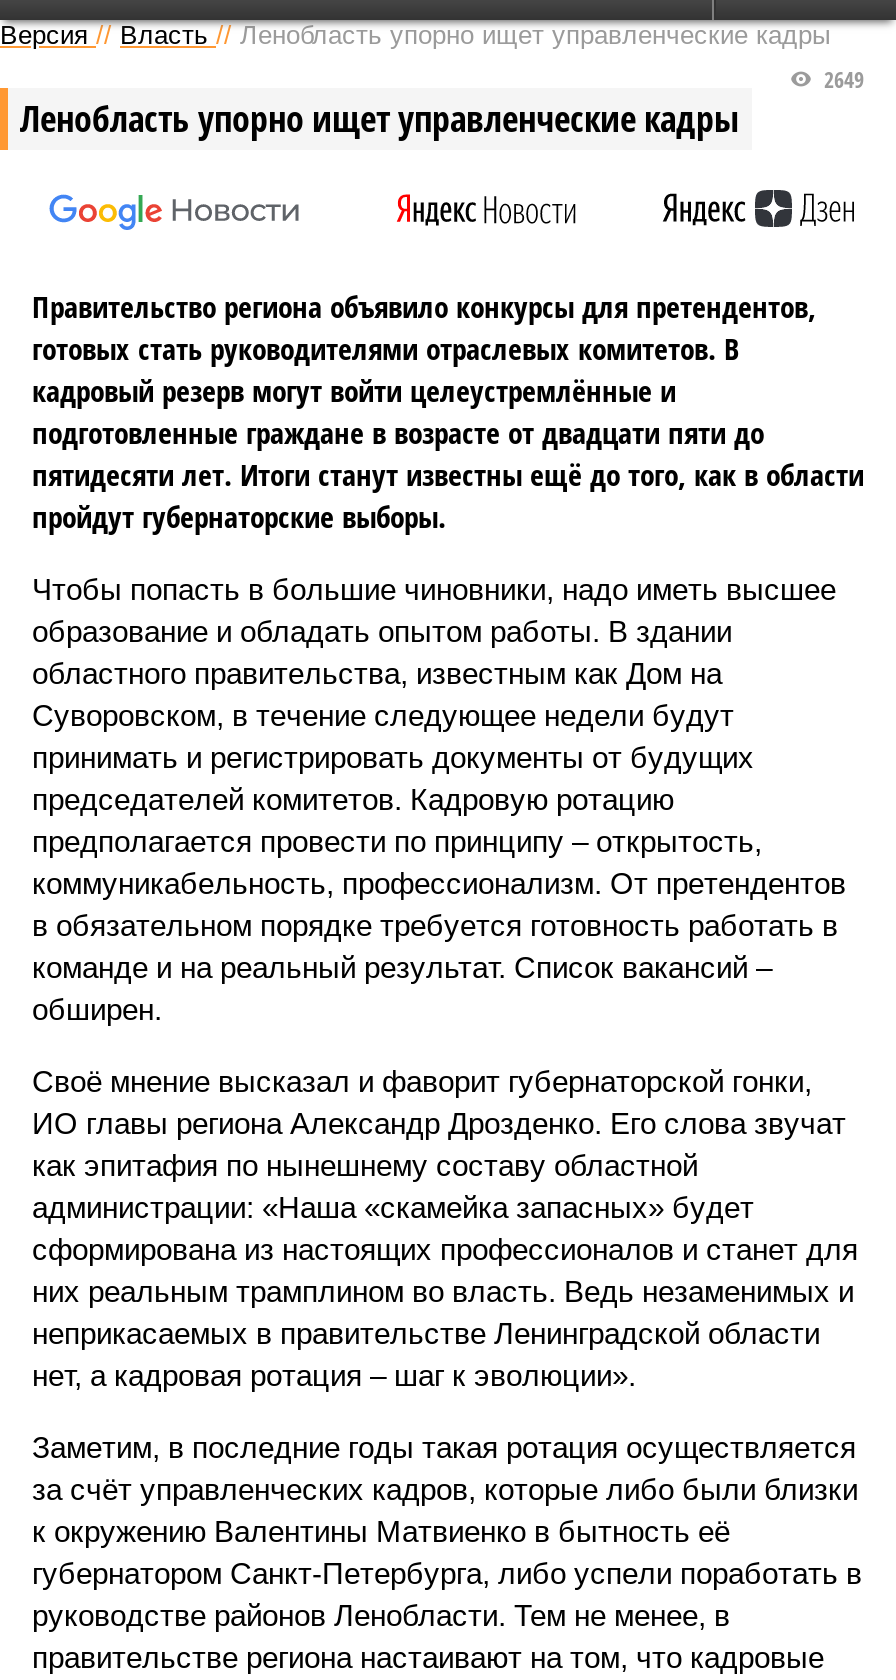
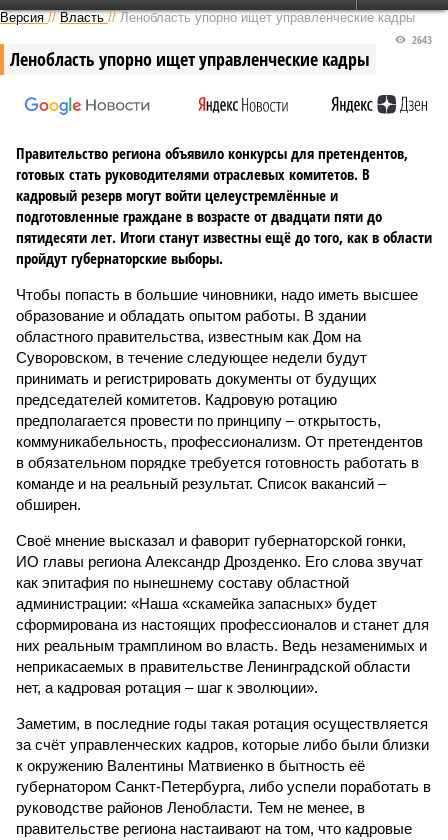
- 2649
+ 2643
